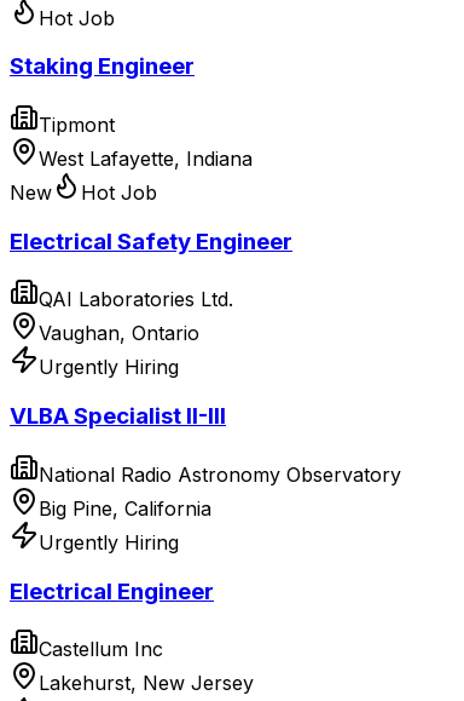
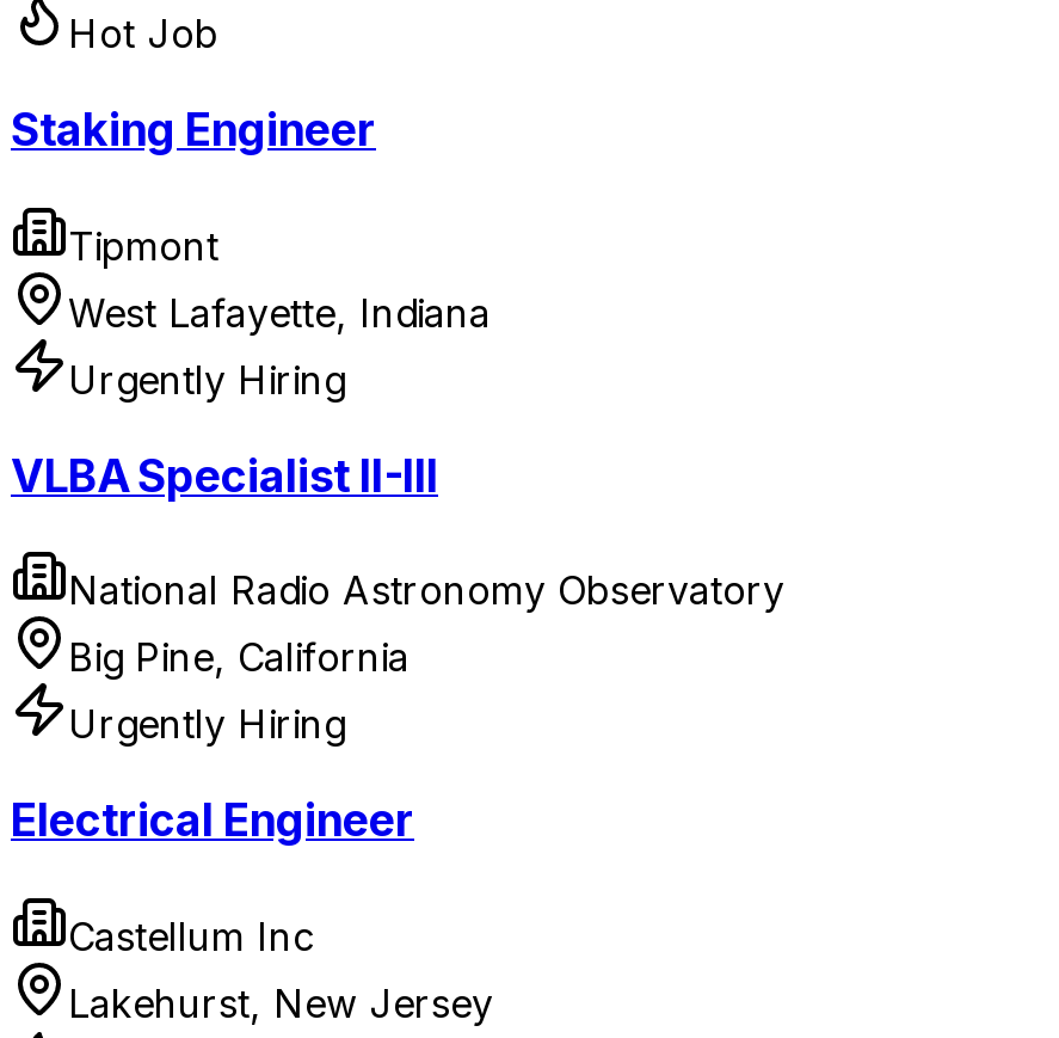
- New
- Hot Job
- Electrical Safety Engineer
- QAI Laboratories Ltd.
- Vaughan, Ontario
